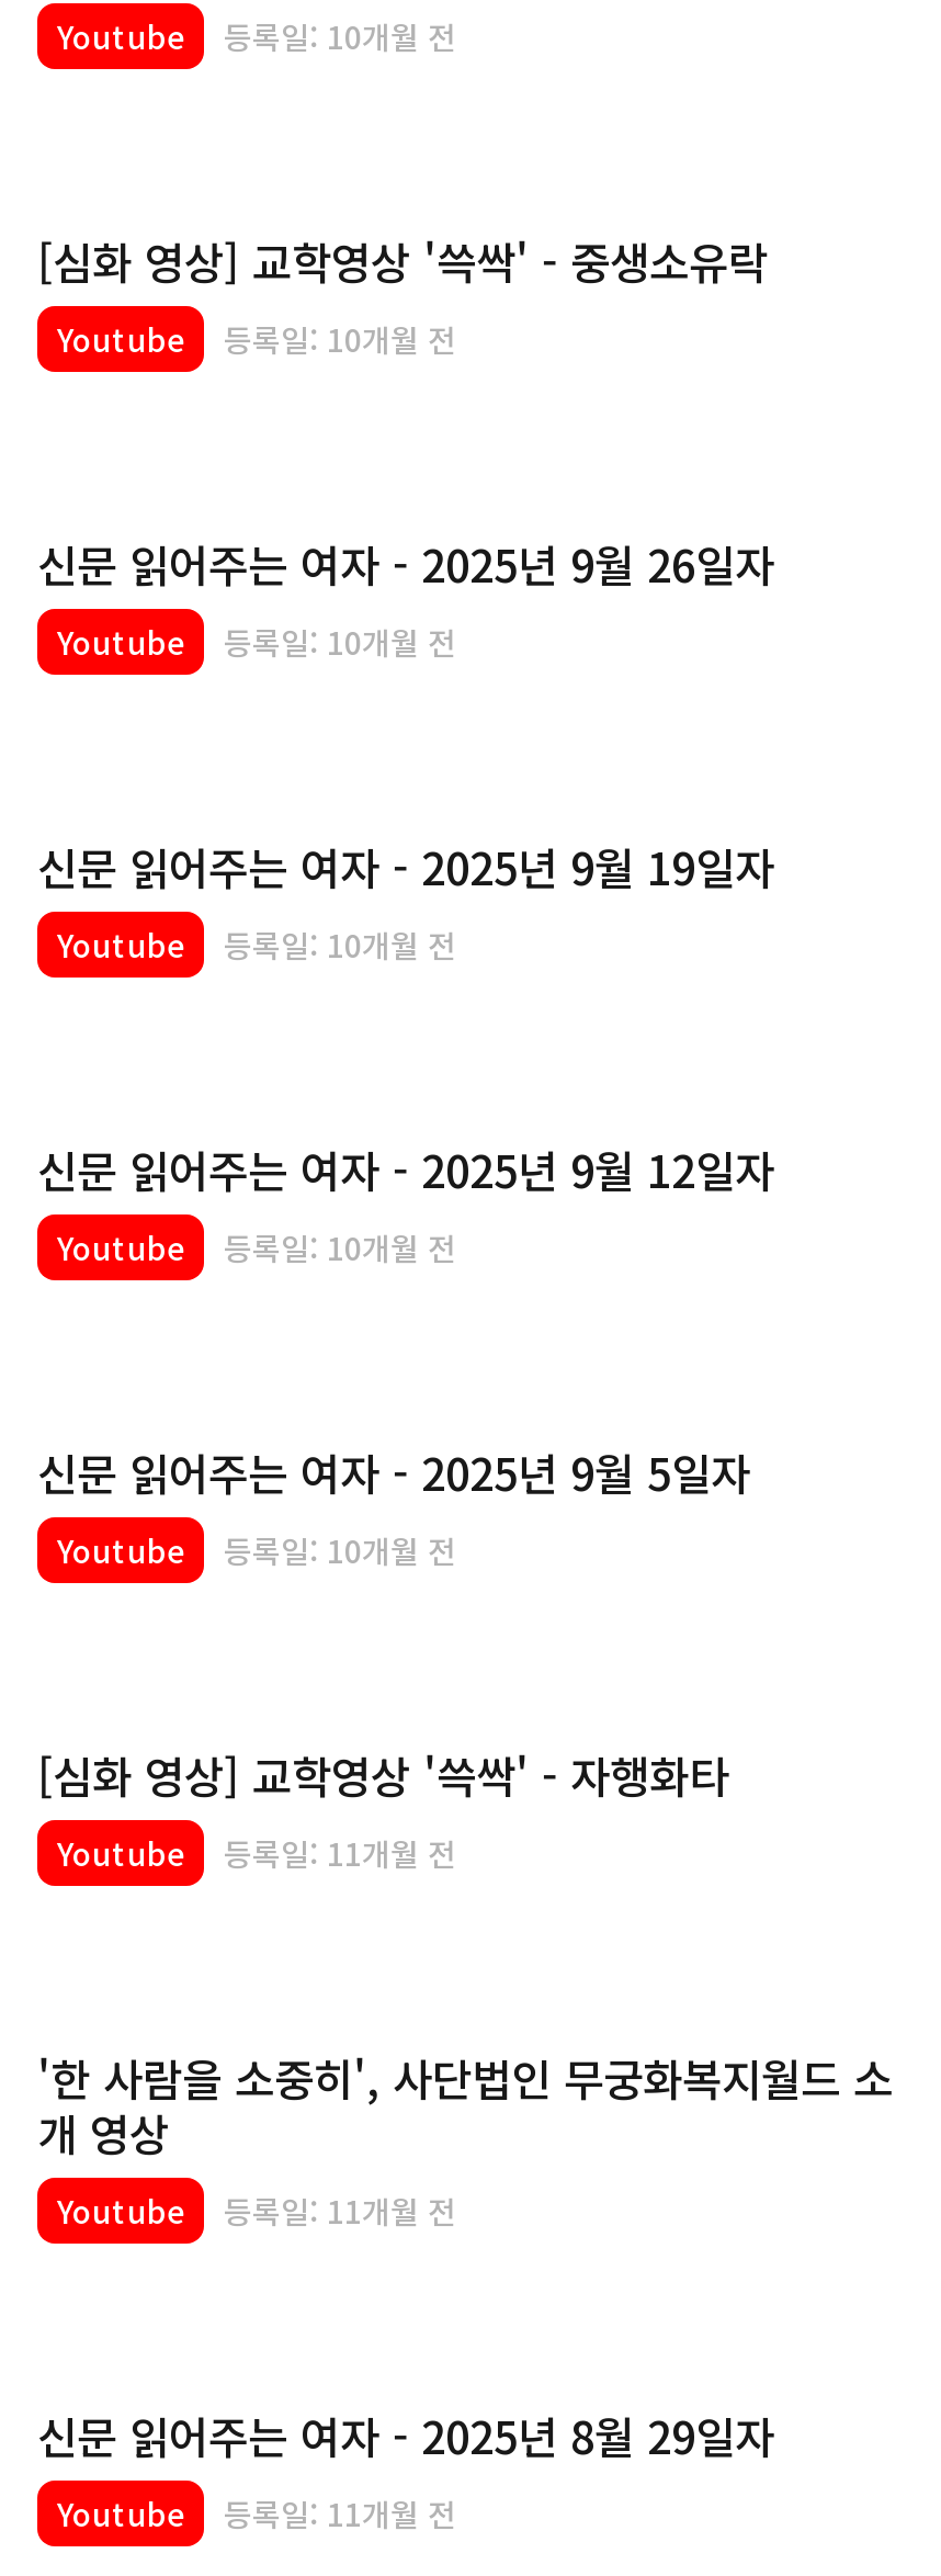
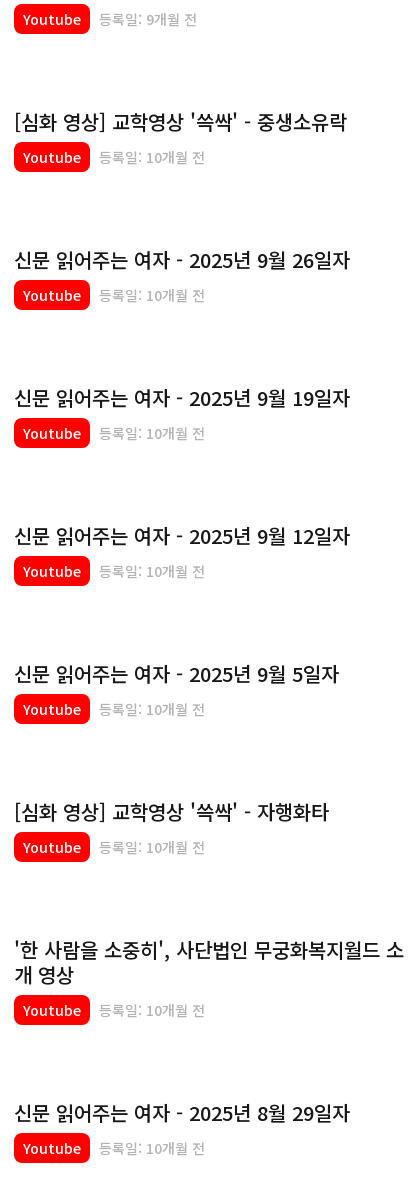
- 등록일: 10개월 전
+ 등록일: 9개월 전

- 등록일: 11개월 전
+ 등록일: 10개월 전

- 등록일: 11개월 전
+ 등록일: 10개월 전

- 등록일: 11개월 전
+ 등록일: 10개월 전
